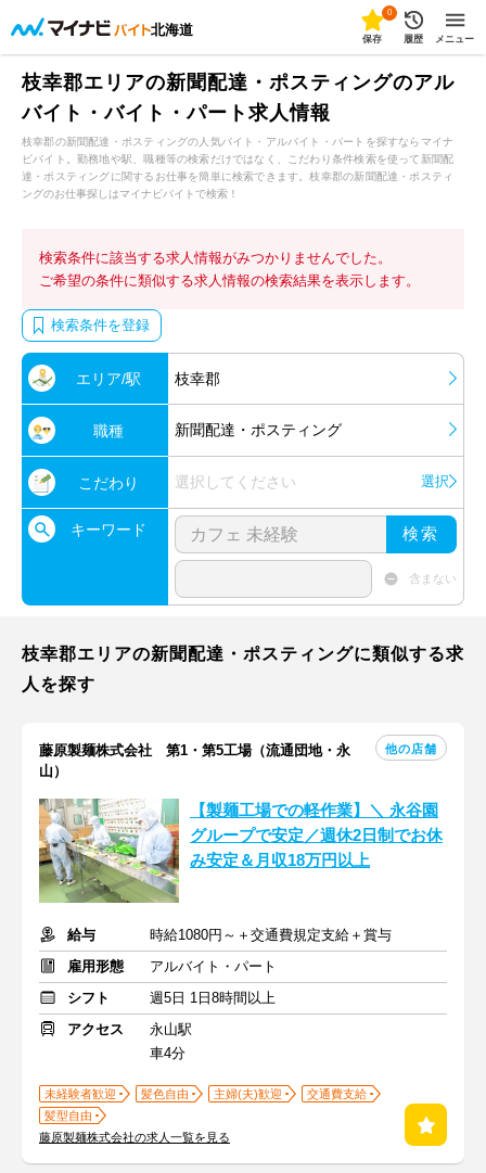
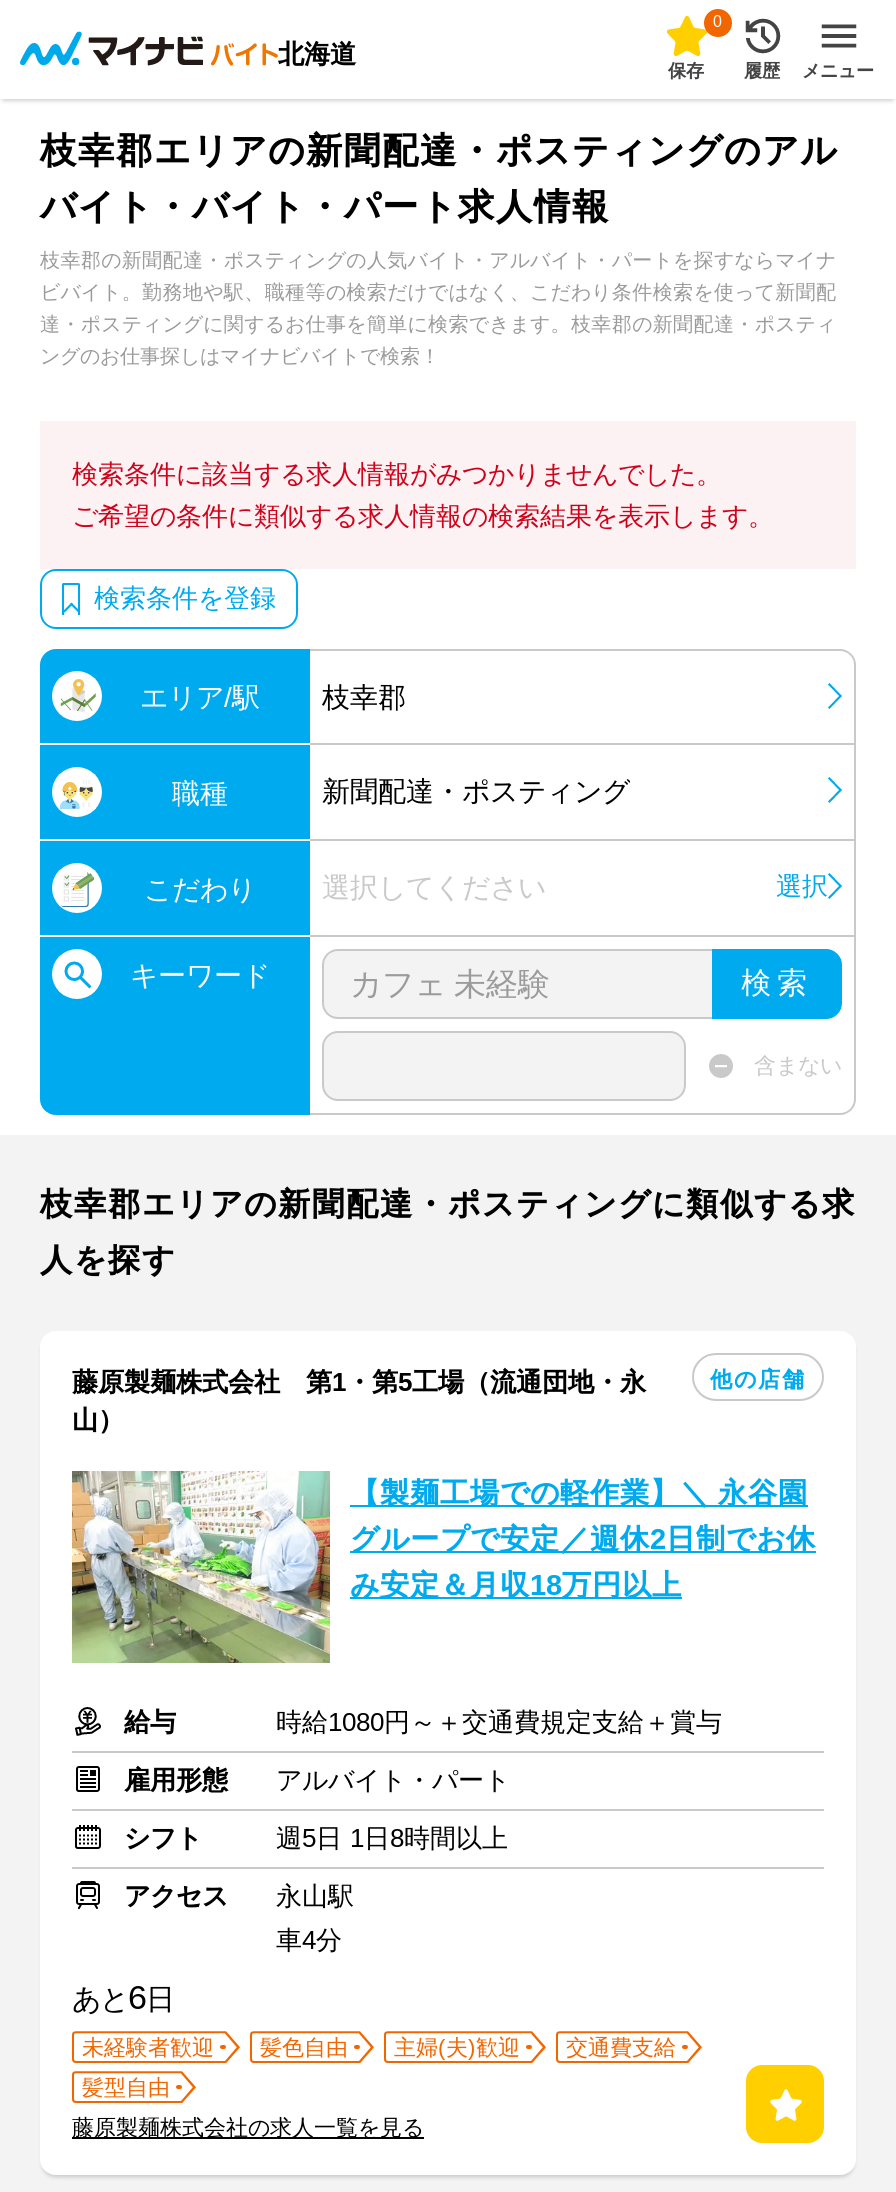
+ あと6日
